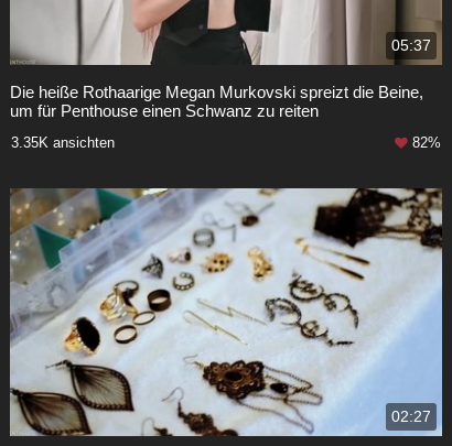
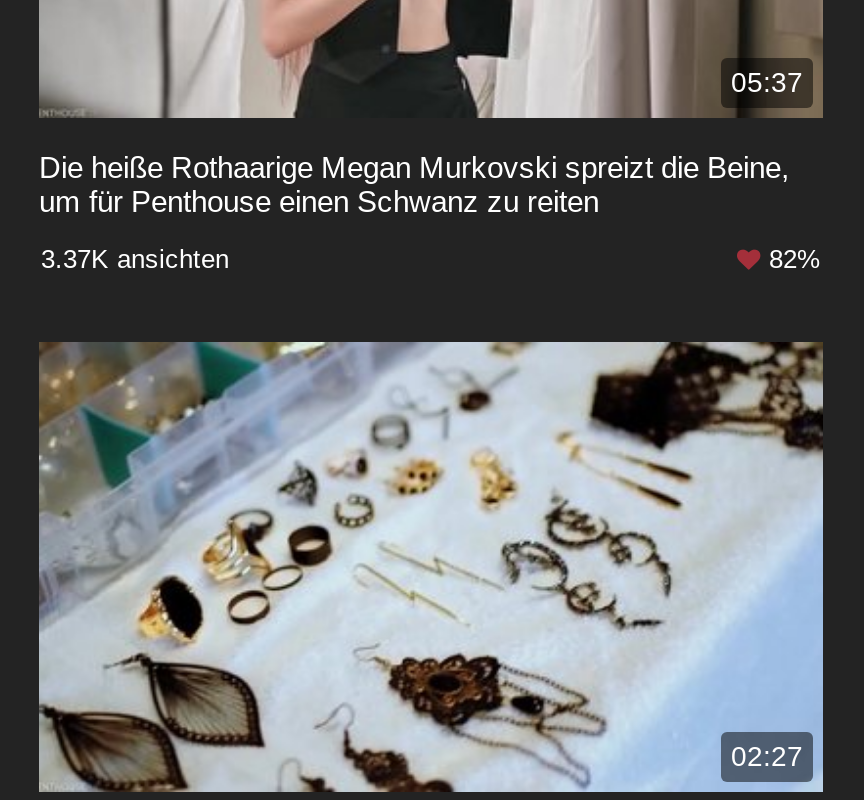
- 3.35K ansichten
+ 3.37K ansichten
